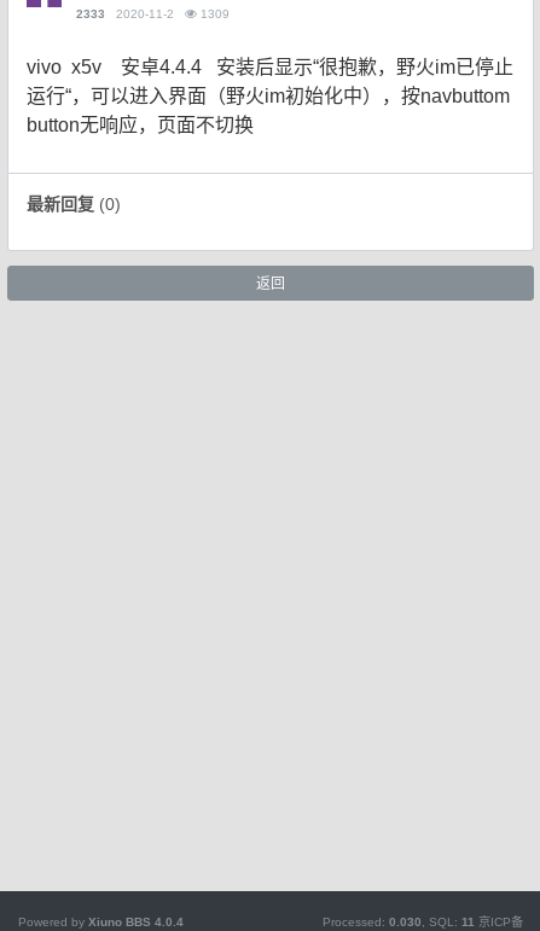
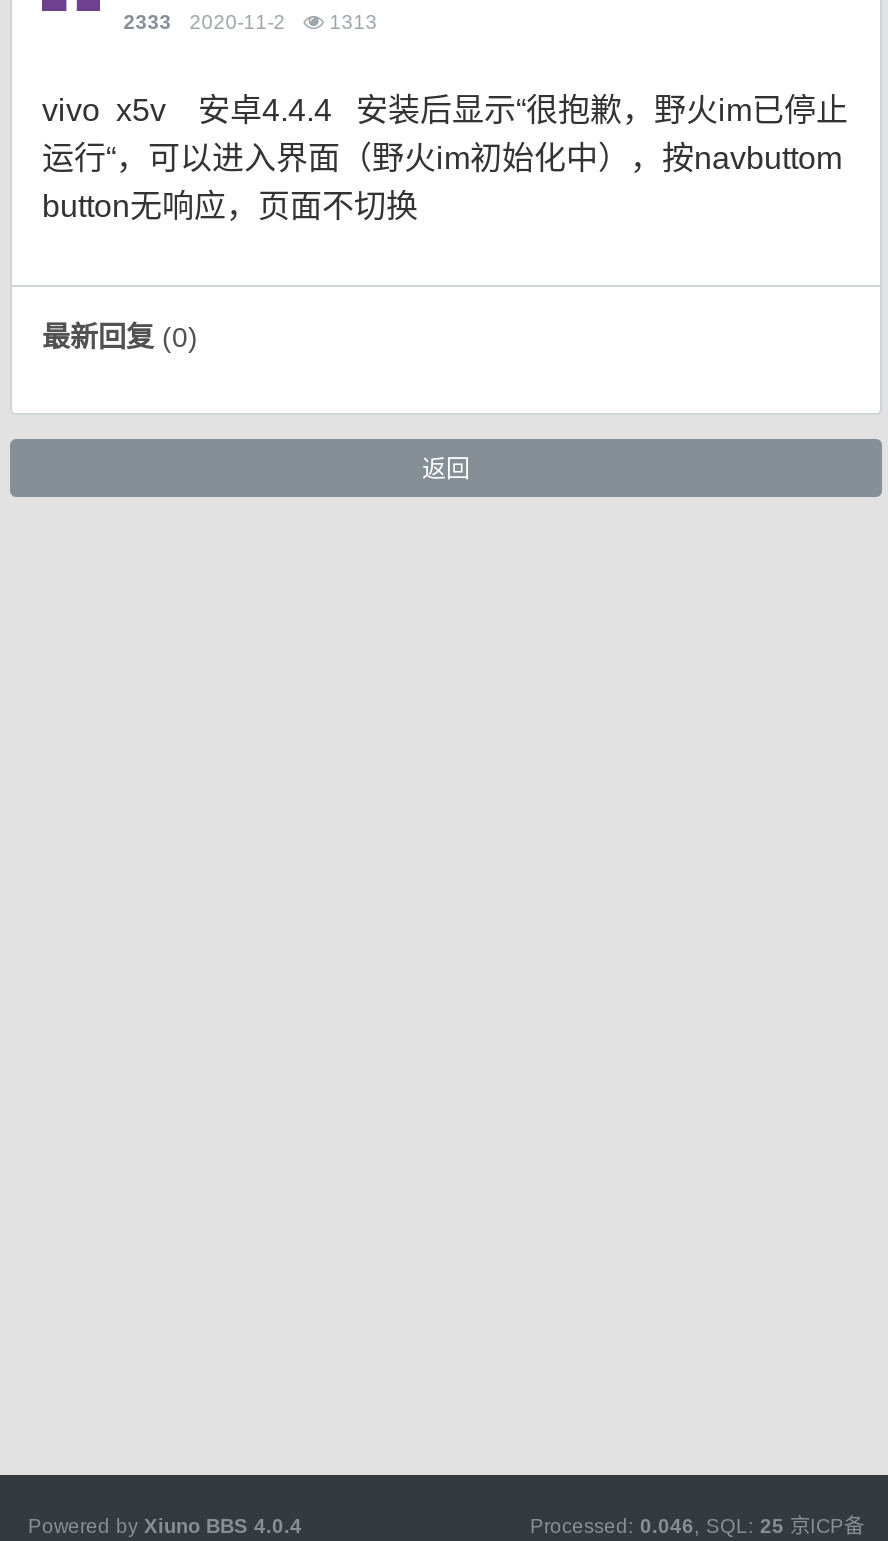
- 2333 2020-11-2 1309
+ 2333 2020-11-2 1313

- Processed: 0.030, SQL: 11 京ICP备
+ Processed: 0.046, SQL: 25 京ICP备
